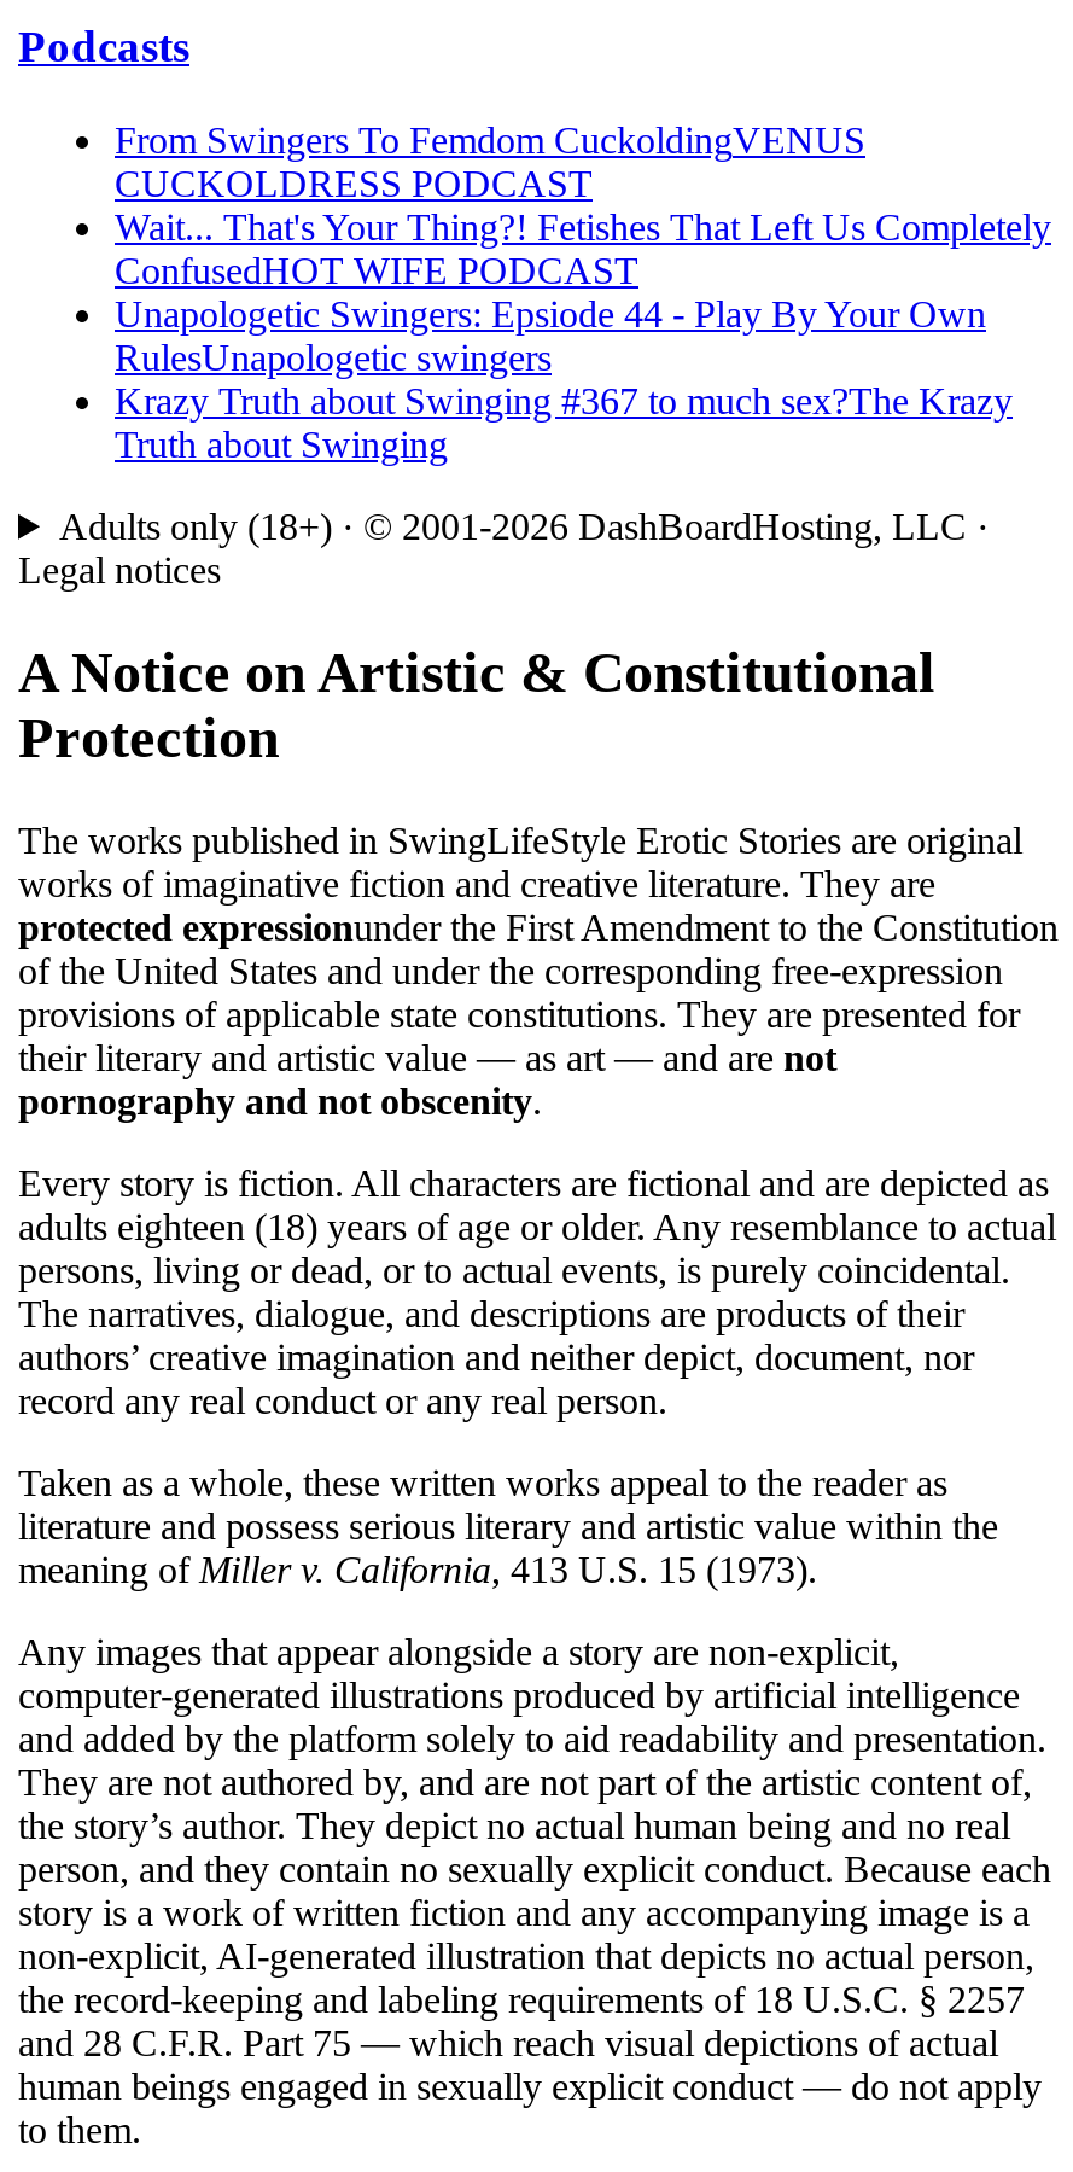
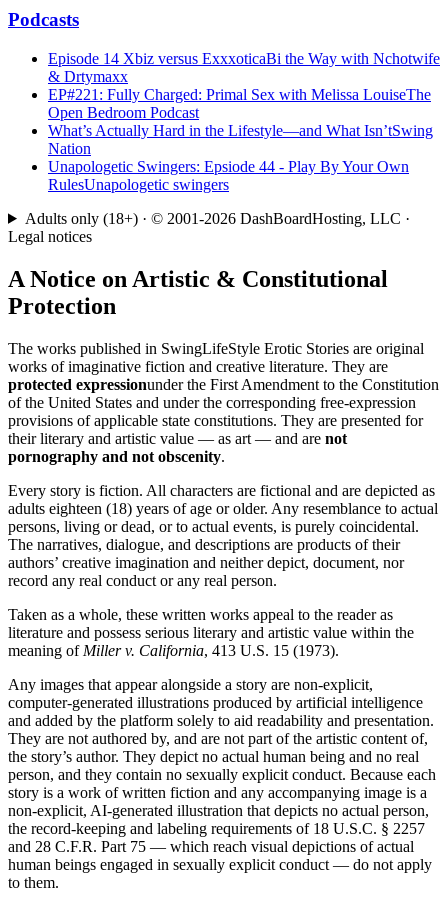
- From Swingers To Femdom CuckoldingVENUS
- CUCKOLDRESS PODCAST
- Wait... That's Your Thing?! Fetishes That Left Us Completely
- ConfusedHOT WIFE PODCAST
+ Episode 14 Xbiz versus ExxxoticaBi the Way with Nchotwife
+ & Drtymaxx
+ EP#221: Fully Charged: Primal Sex with Melissa LouiseThe
+ Open Bedroom Podcast
+ What’s Actually Hard in the Lifestyle—and What Isn’tSwing
+ Nation

moved down: Unapologetic Swingers: Epsiode 44 - Play By Your Own | RulesUnapologetic swingers

- Krazy Truth about Swinging #367 to much sex?The Krazy
- Truth about Swinging
